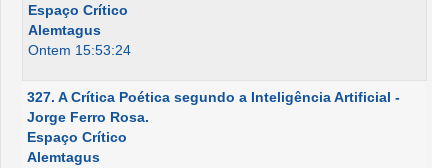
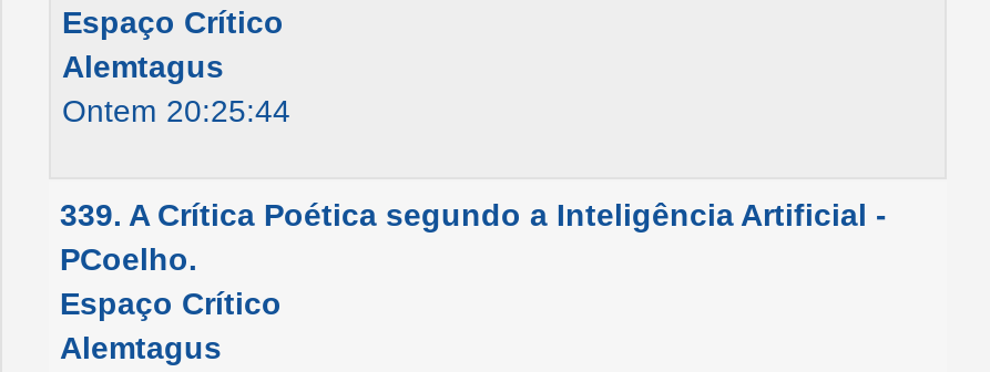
- Ontem 15:53:24
+ Ontem 20:25:44

- 327. A Crítica Poética segundo a Inteligência Artificial -
- Jorge Ferro Rosa.
+ 339. A Crítica Poética segundo a Inteligência Artificial -
+ PCoelho.
